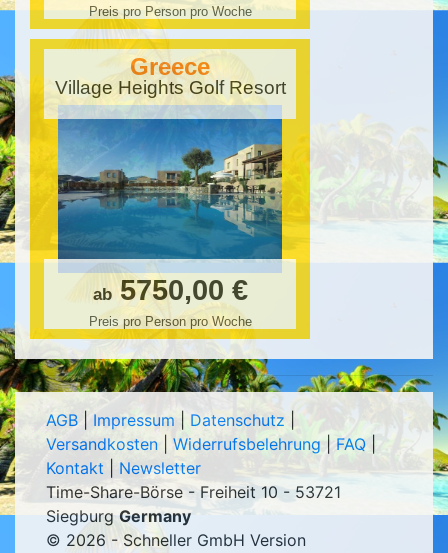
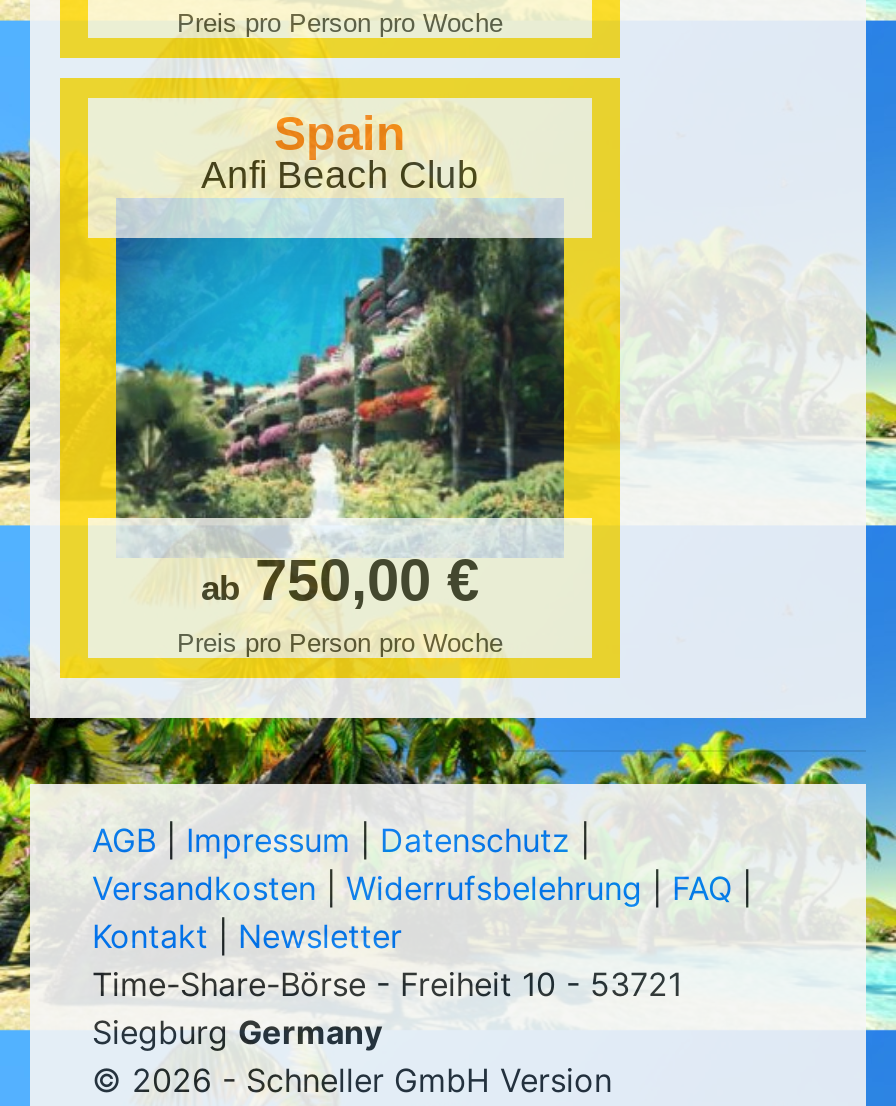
- Greece
- Village Heights Golf Resort
+ Spain
+ Anfi Beach Club

- [image]
- ab 5750,00 €
+ [image]
+ ab 750,00 €
